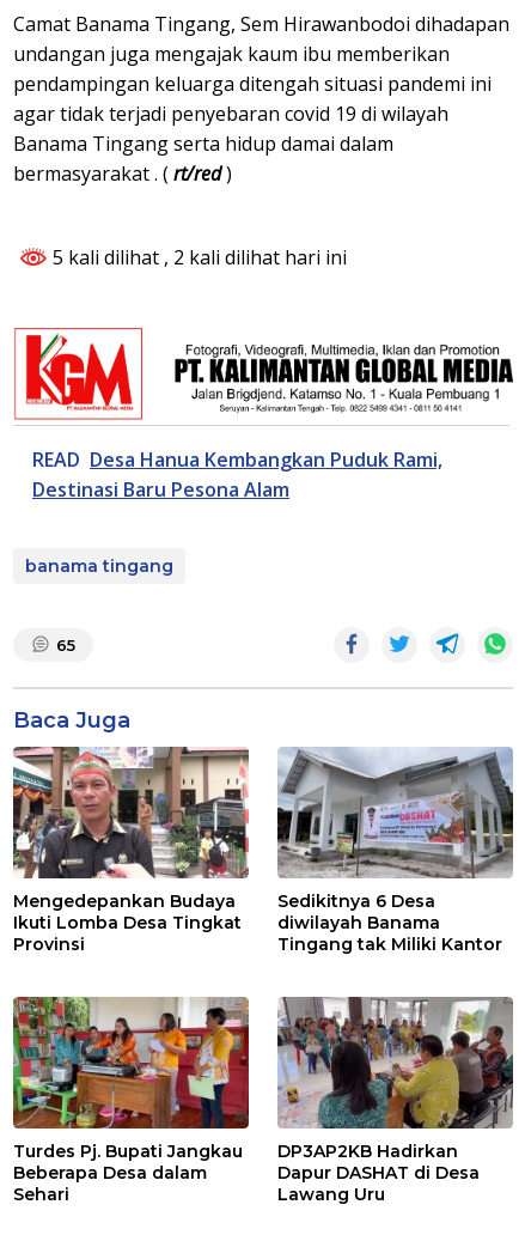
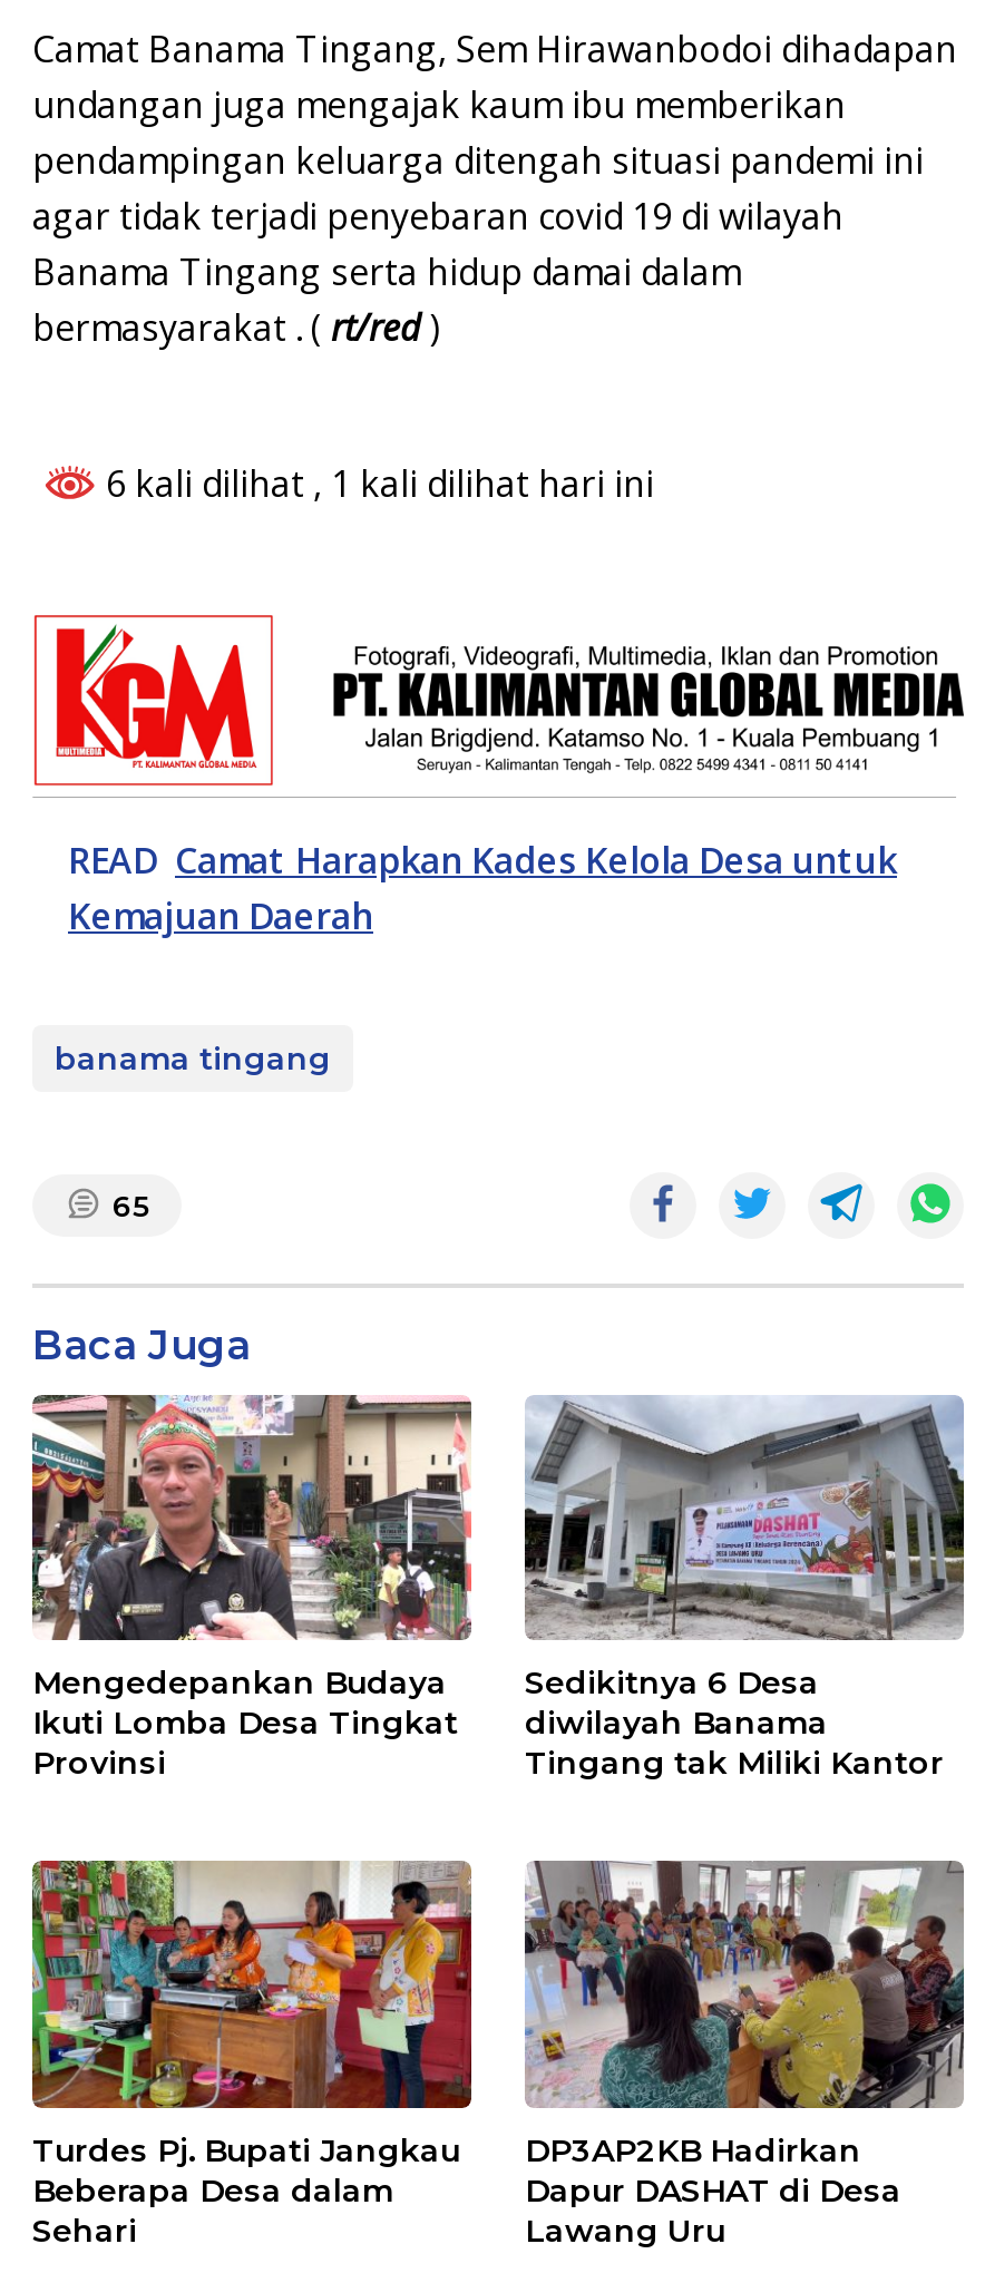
- 5 kali dilihat, 2 kali dilihat hari ini
+ 6 kali dilihat, 1 kali dilihat hari ini

- READ Desa Hanua Kembangkan Puduk Rami,
- Destinasi Baru Pesona Alam
+ READ Camat Harapkan Kades Kelola Desa untuk
+ Kemajuan Daerah
